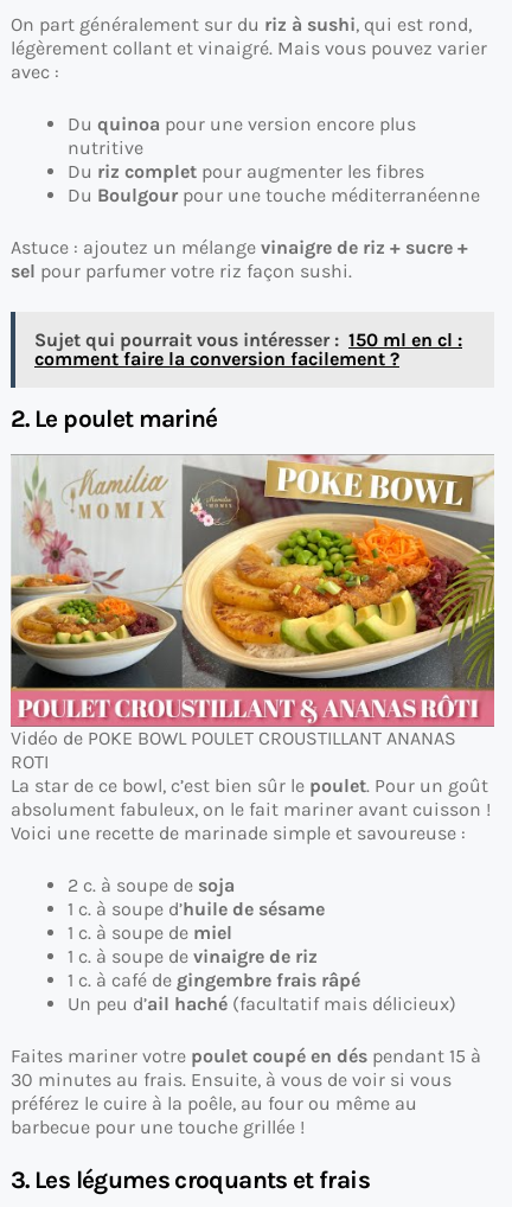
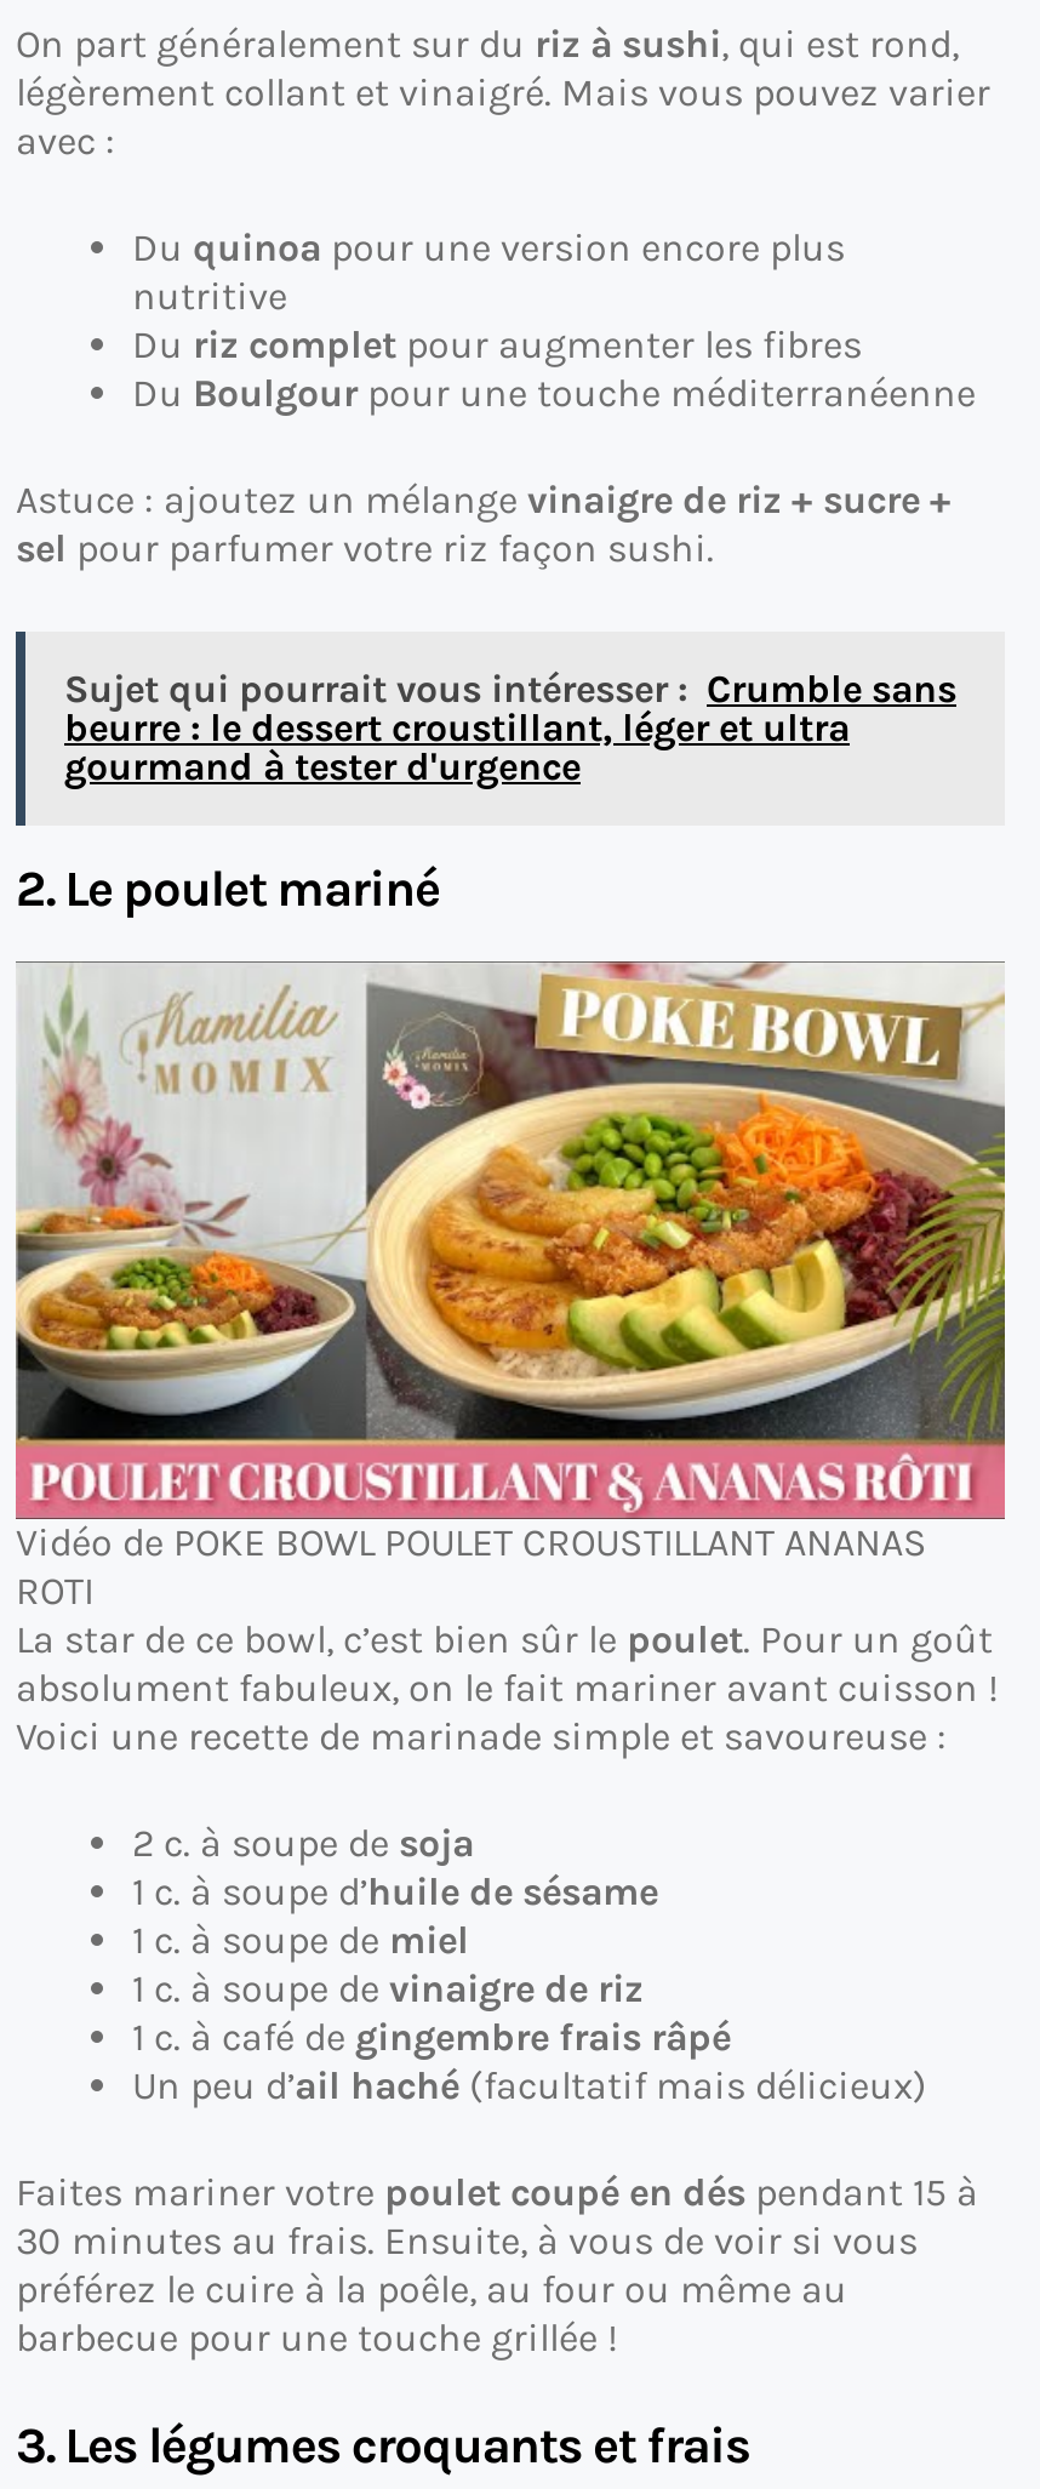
- Sujet qui pourrait vous intéresser : 150 ml en cl :
- comment faire la conversion facilement ?
+ Sujet qui pourrait vous intéresser : Crumble sans
+ beurre : le dessert croustillant, léger et ultra
+ gourmand à tester d'urgence
